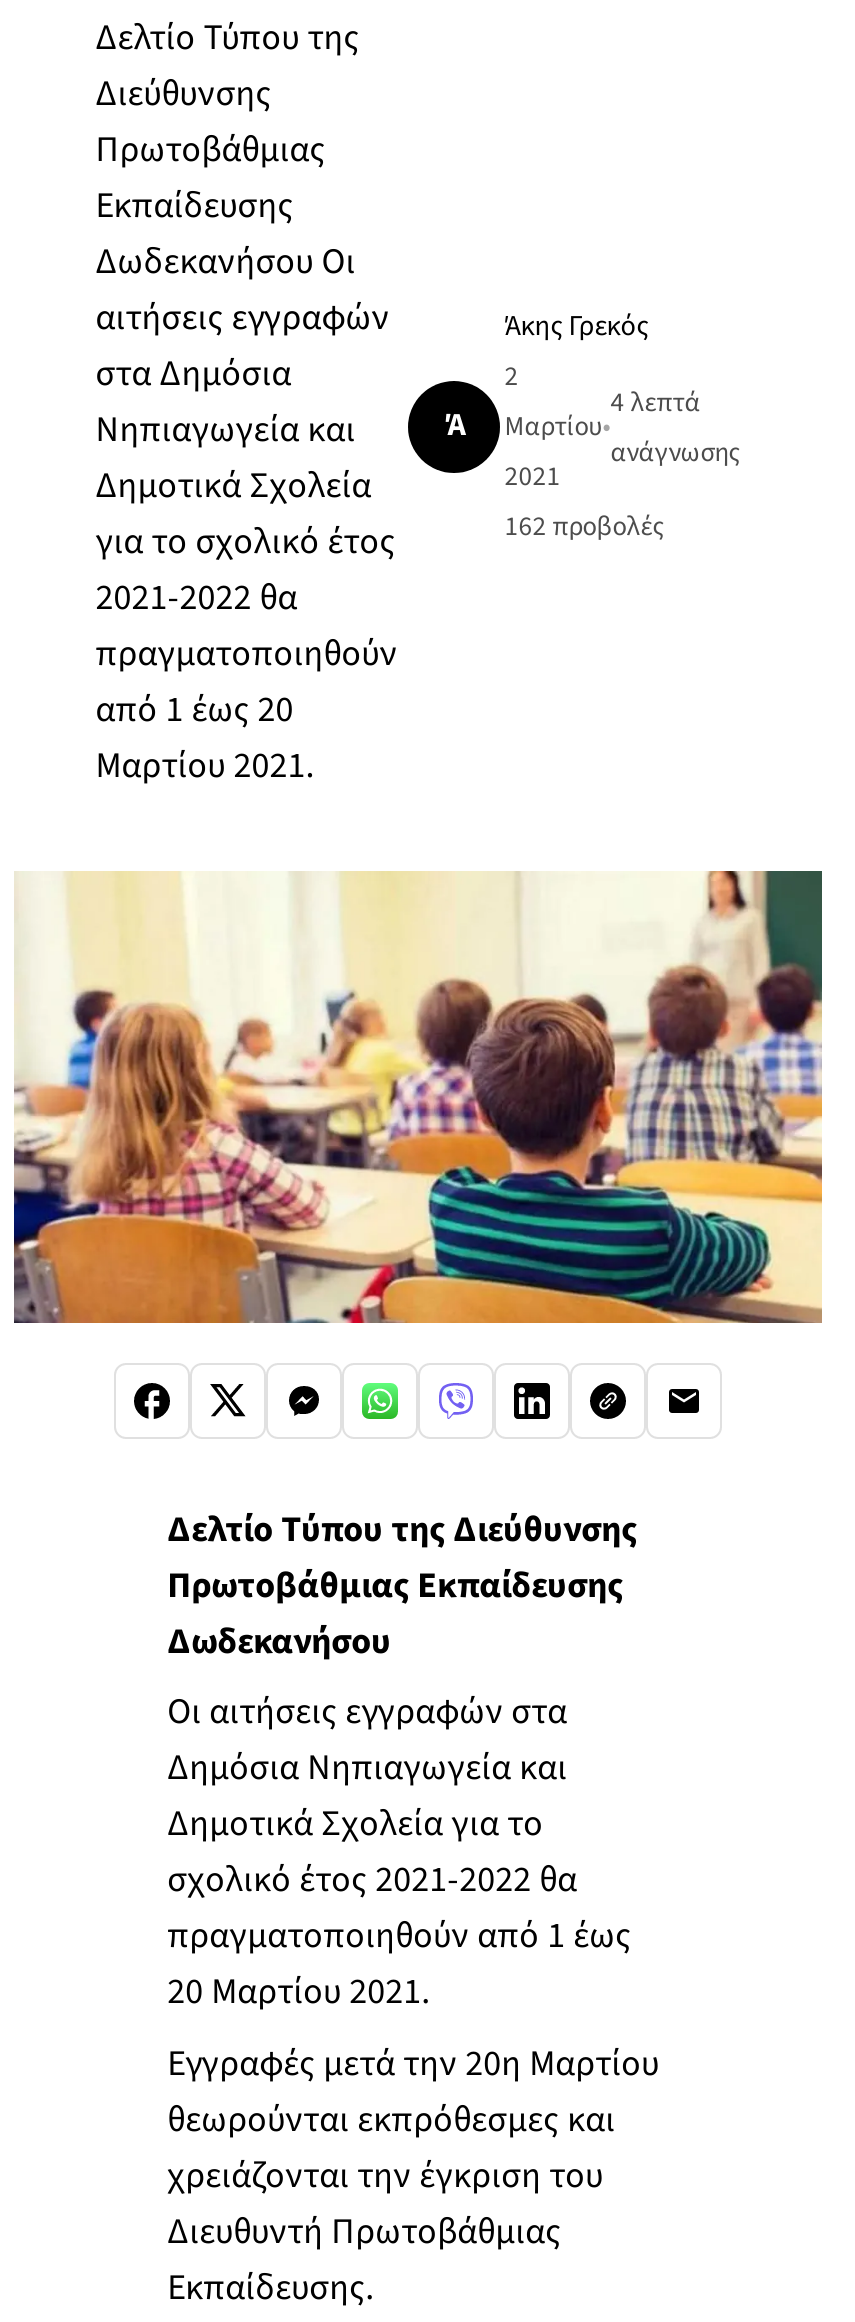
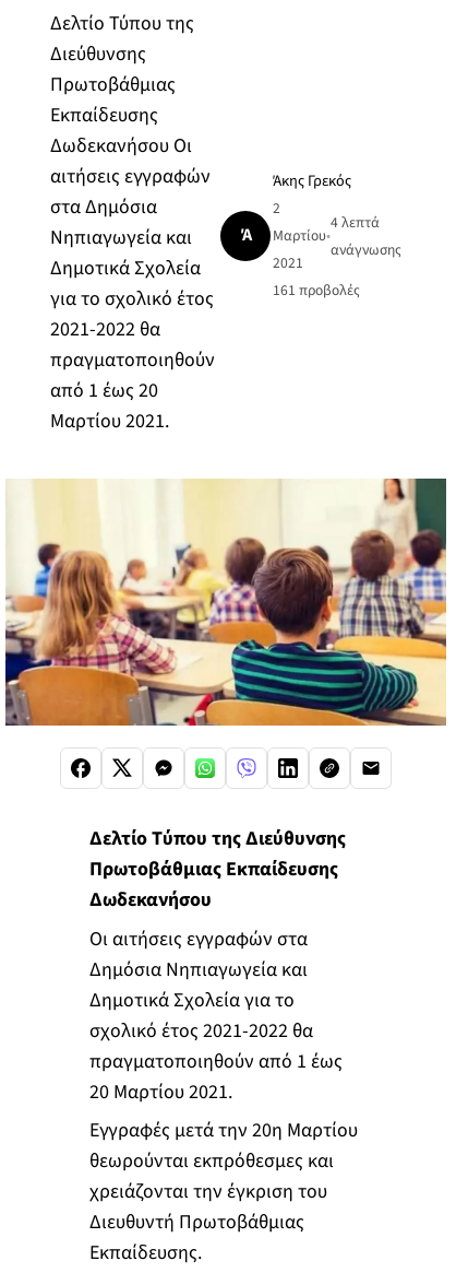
- 162 προβολές
+ 161 προβολές
